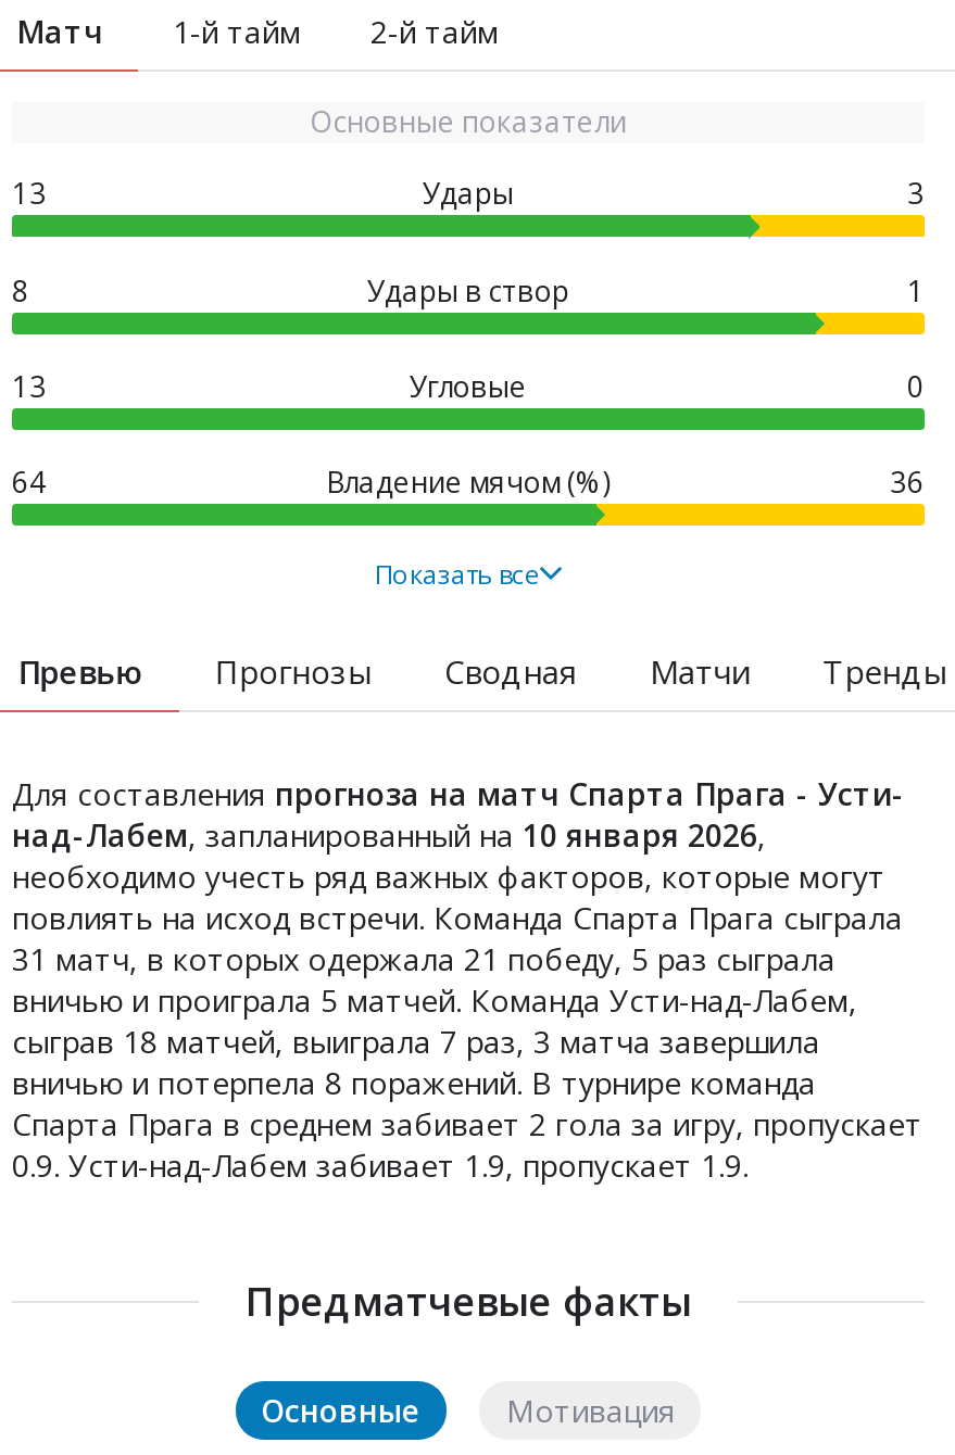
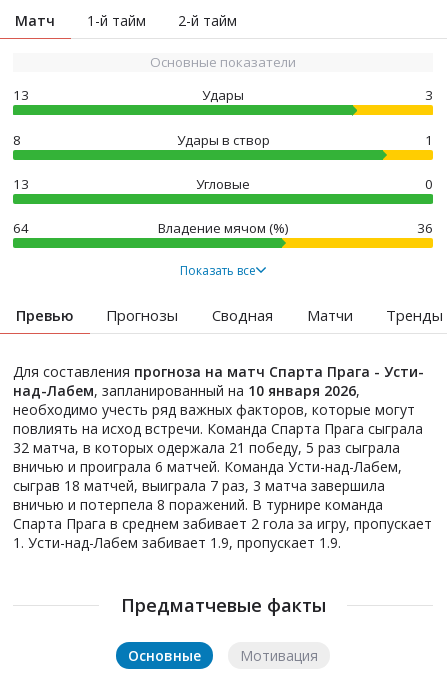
- 31 матч, в которых одержала 21 победу, 5 раз сыграла
+ 32 матча, в которых одержала 21 победу, 5 раз сыграла

- вничью и проиграла 5 матчей. Команда Усти-над-Лабем,
+ вничью и проиграла 6 матчей. Команда Усти-над-Лабем,

- 0.9. Усти-над-Лабем забивает 1.9, пропускает 1.9.
+ 1. Усти-над-Лабем забивает 1.9, пропускает 1.9.
